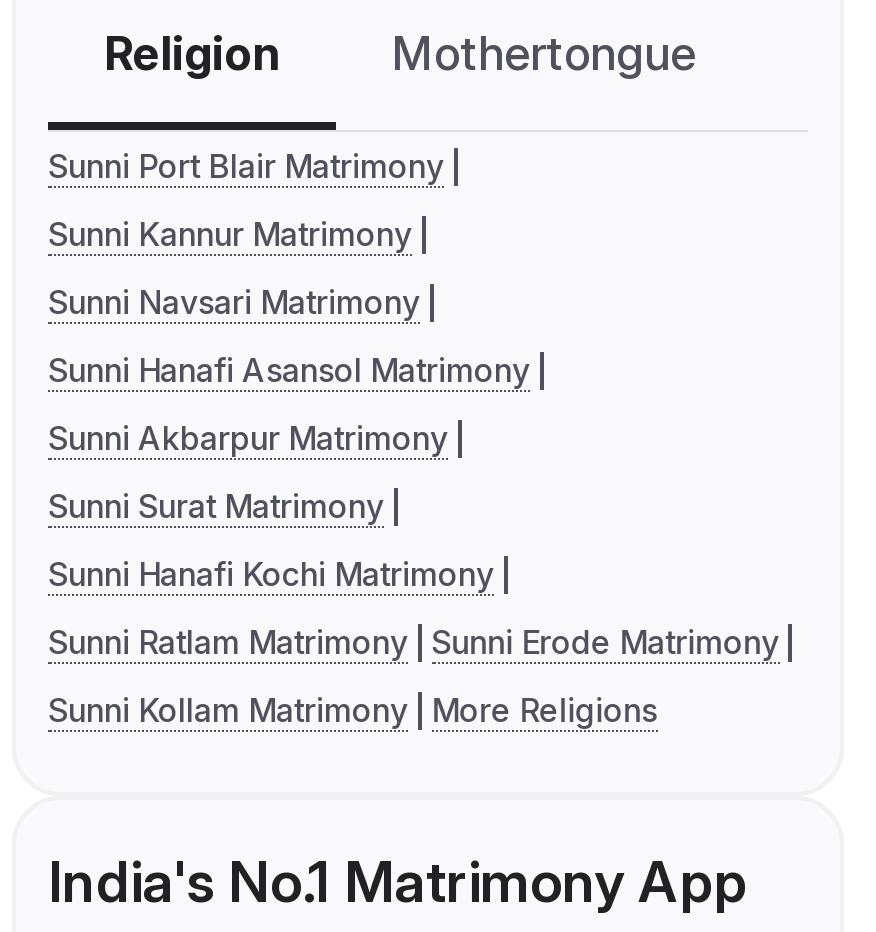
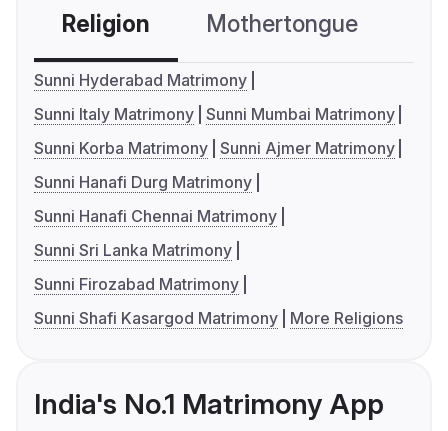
- Sunni Port Blair Matrimony
- Sunni Kannur Matrimony
- Sunni Navsari Matrimony
- Sunni Hanafi Asansol Matrimony
- Sunni Akbarpur Matrimony
- Sunni Surat Matrimony
- Sunni Hanafi Kochi Matrimony
- Sunni Ratlam Matrimony Sunni Erode Matrimony
- Sunni Kollam Matrimony More Religions
+ Sunni Hyderabad Matrimony
+ Sunni Italy Matrimony Sunni Mumbai Matrimony
+ Sunni Korba Matrimony Sunni Ajmer Matrimony
+ Sunni Hanafi Durg Matrimony
+ Sunni Hanafi Chennai Matrimony
+ Sunni Sri Lanka Matrimony
+ Sunni Firozabad Matrimony
+ Sunni Shafi Kasargod Matrimony More Religions
